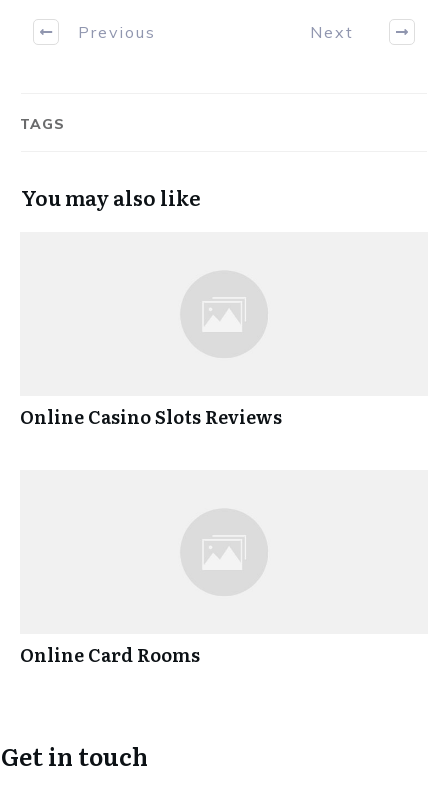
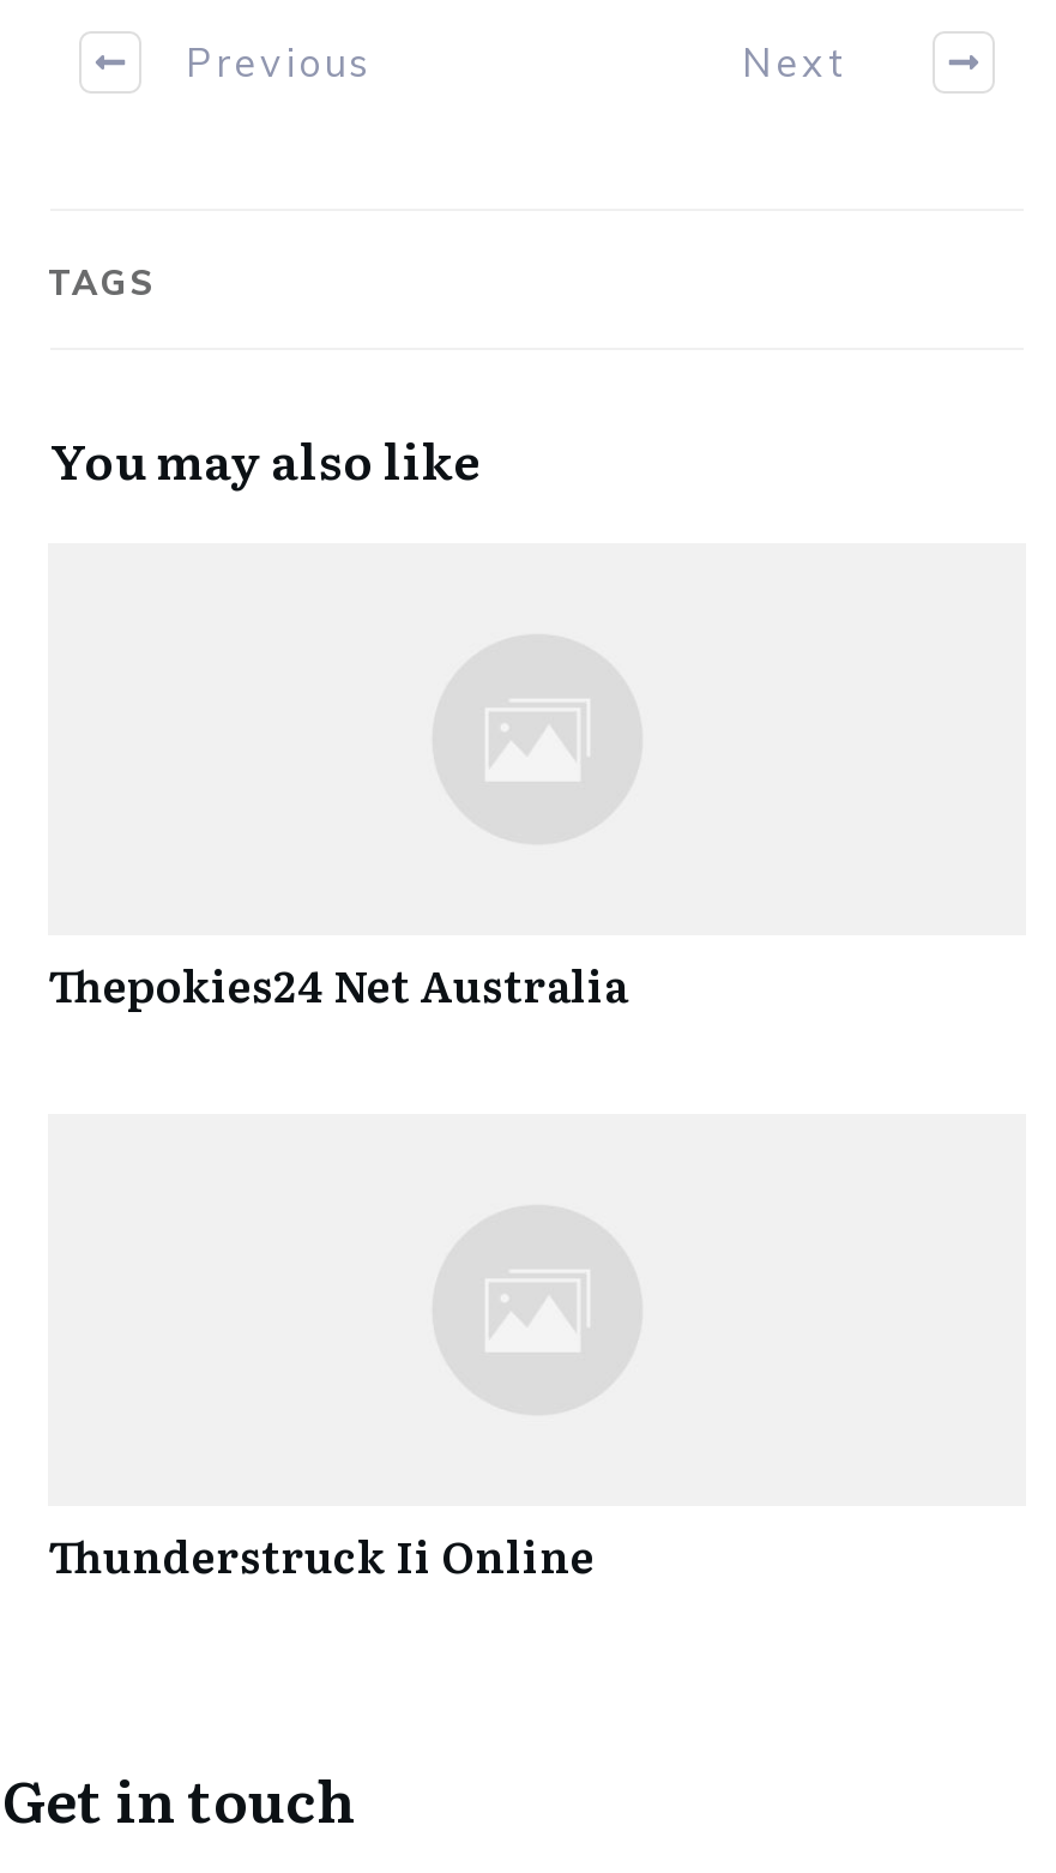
- Online Casino Slots Reviews
+ Thepokies24 Net Australia

- Online Card Rooms
+ Thunderstruck Ii Online
